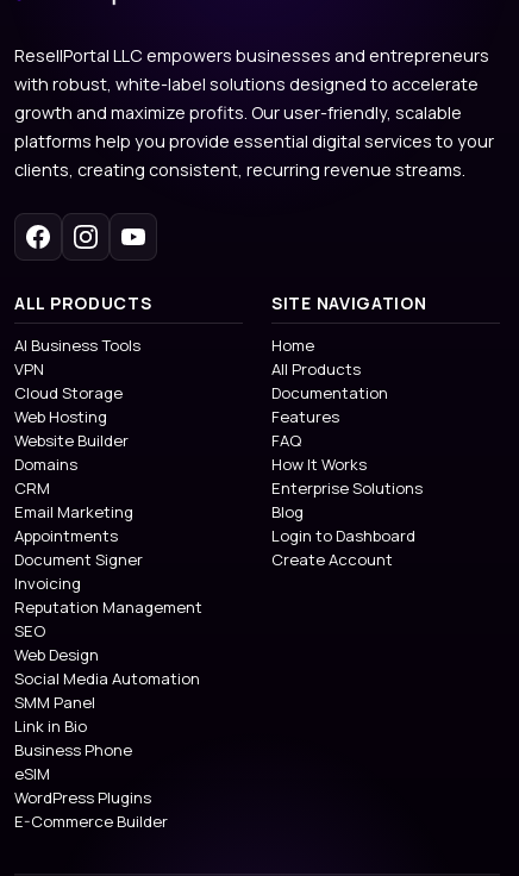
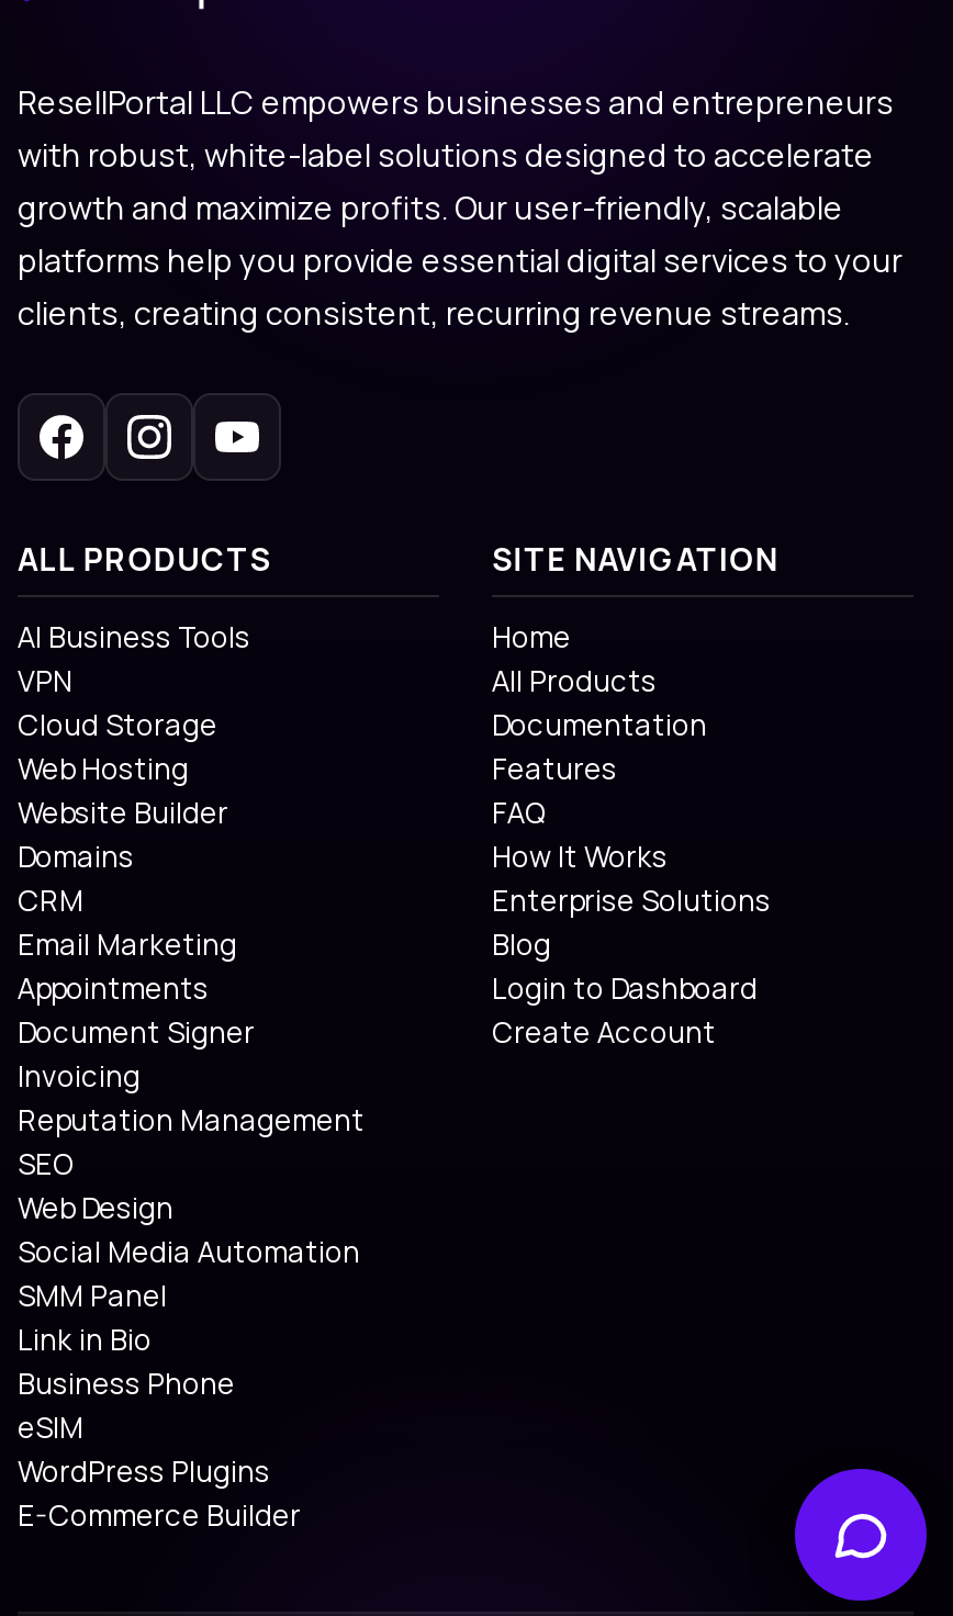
+ [image]
